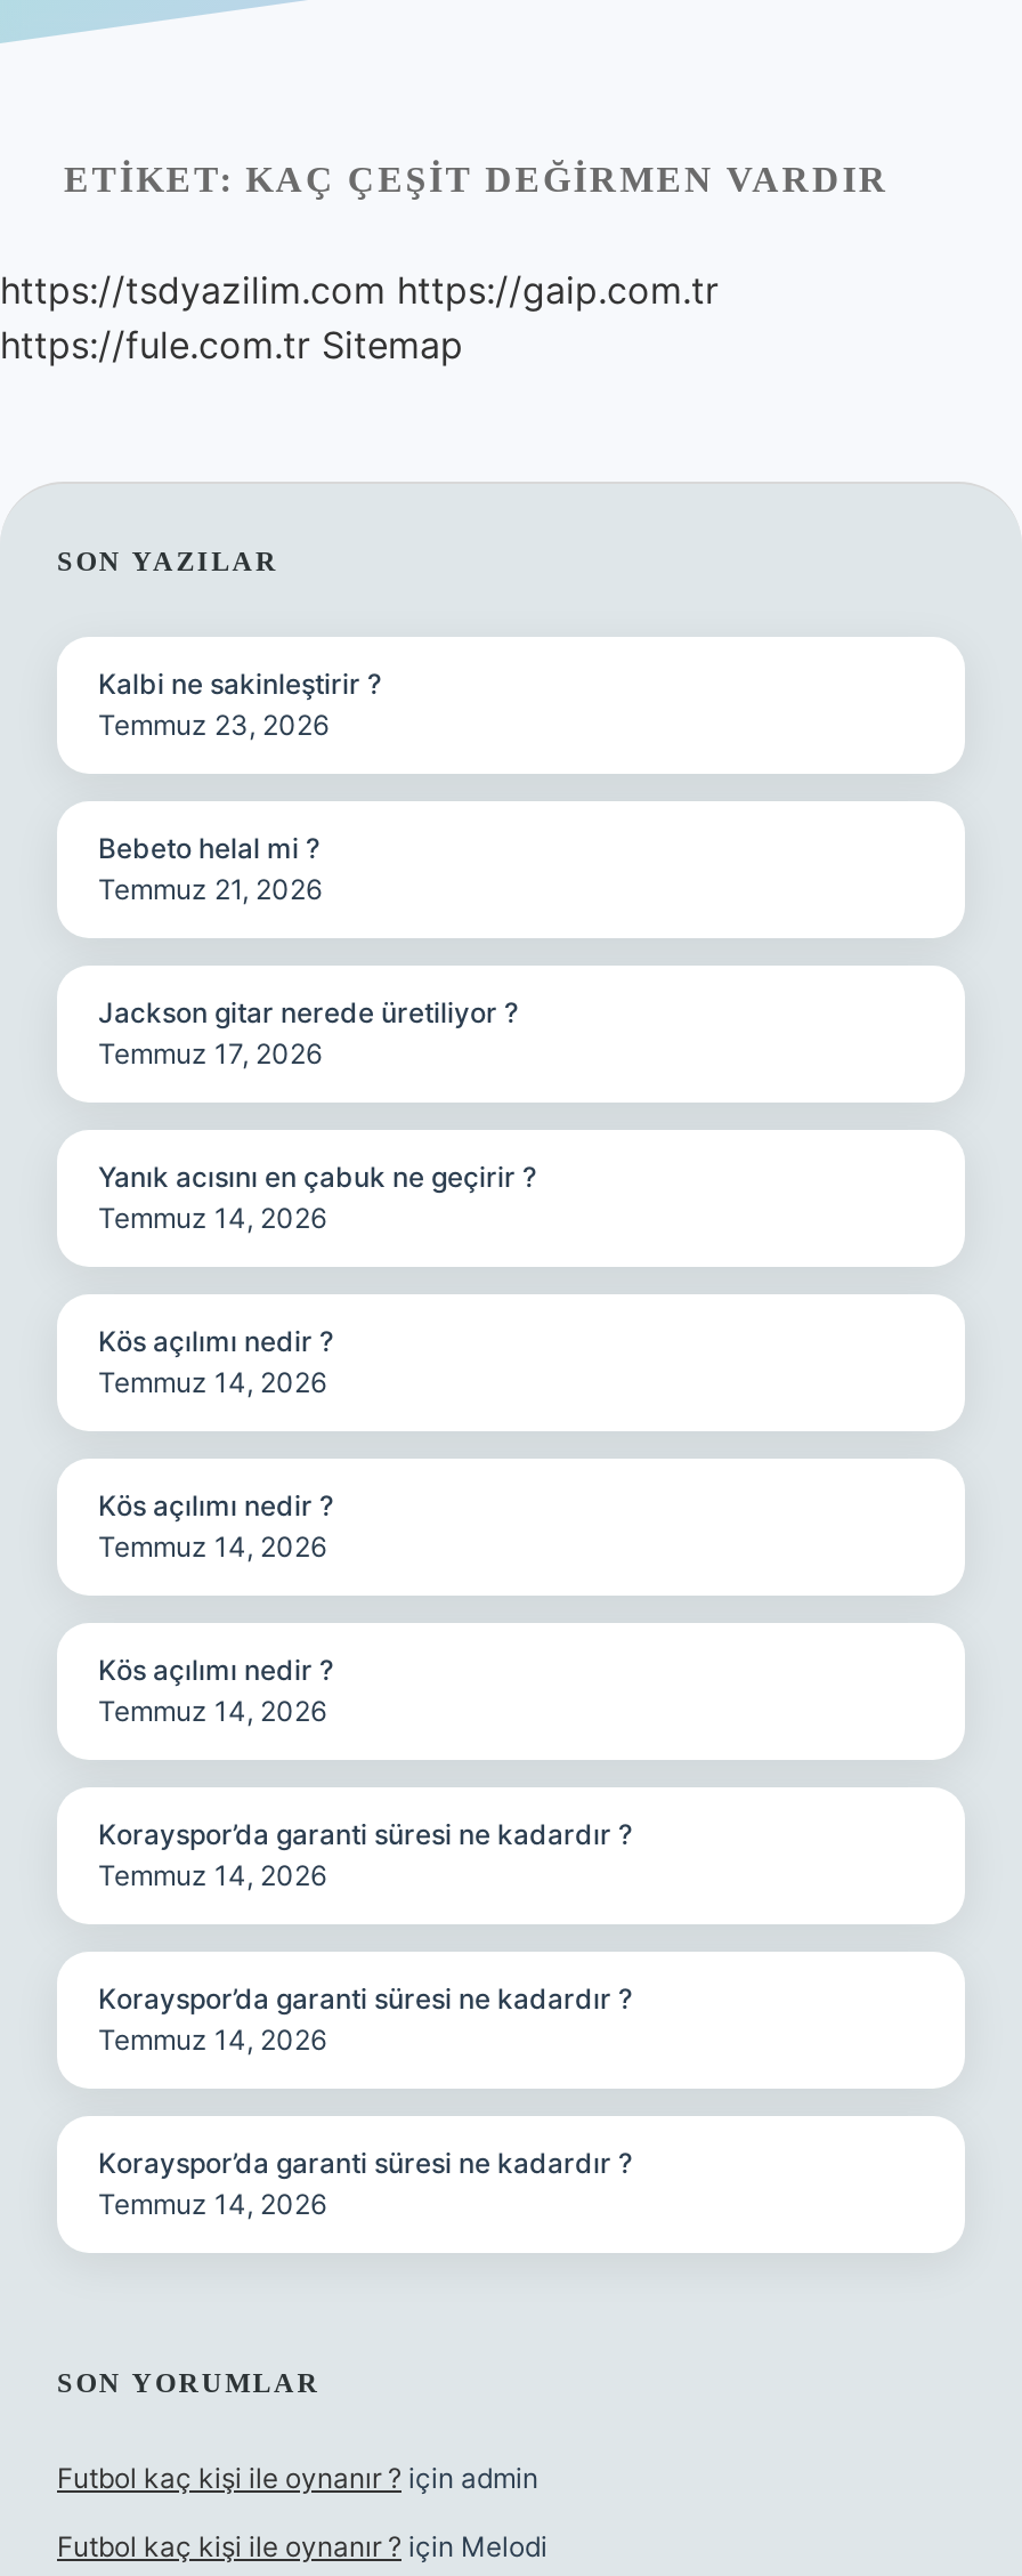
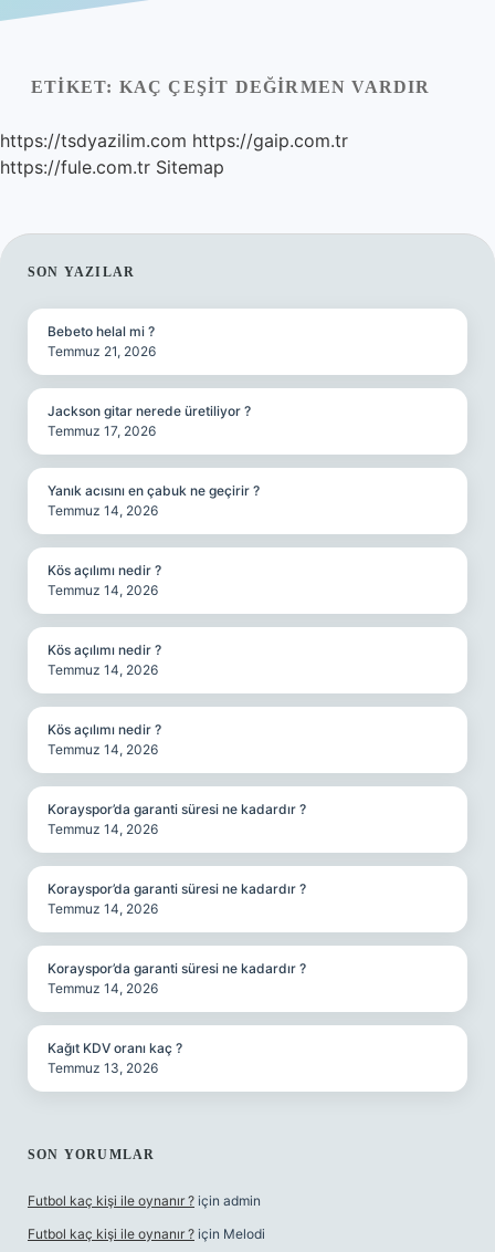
- Kalbi ne sakinleştirir ?
- Temmuz 23, 2026

moved up: Bebeto helal mi ? | Temmuz 21, 2026 | Jackson gitar nerede üretiliyor ? | ... | Korayspor’da garanti süresi ne kadardır ? | Temmuz 14, 2026

+ Kağıt KDV oranı kaç ?
+ Temmuz 13, 2026
